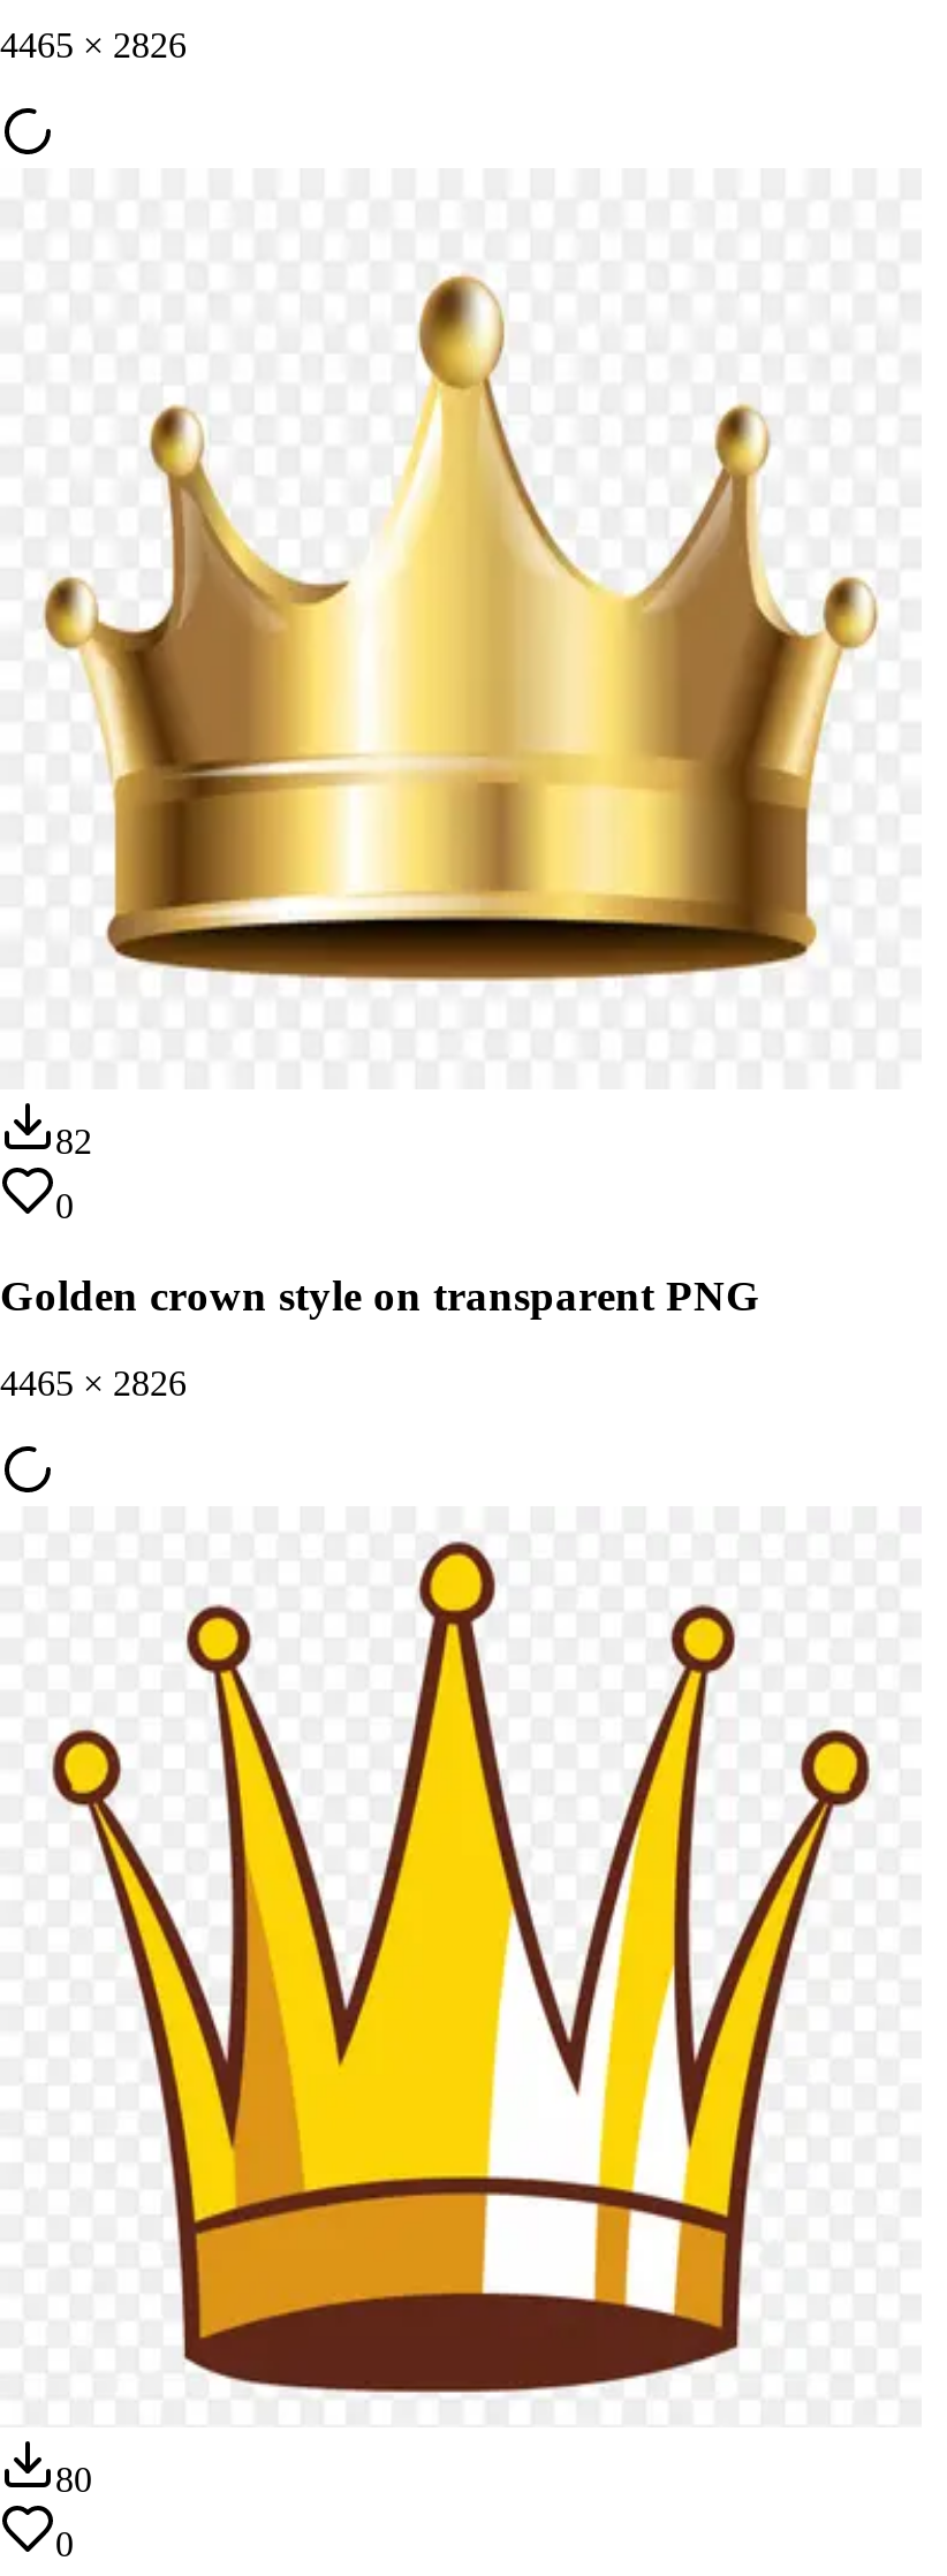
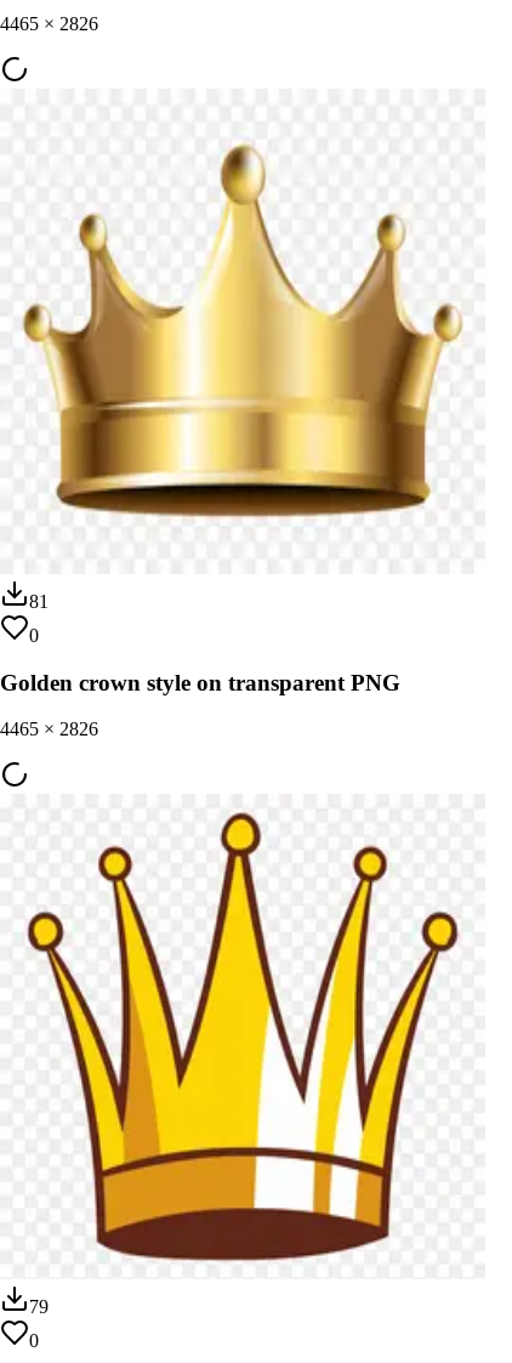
- 82
+ 81

- 80
+ 79
